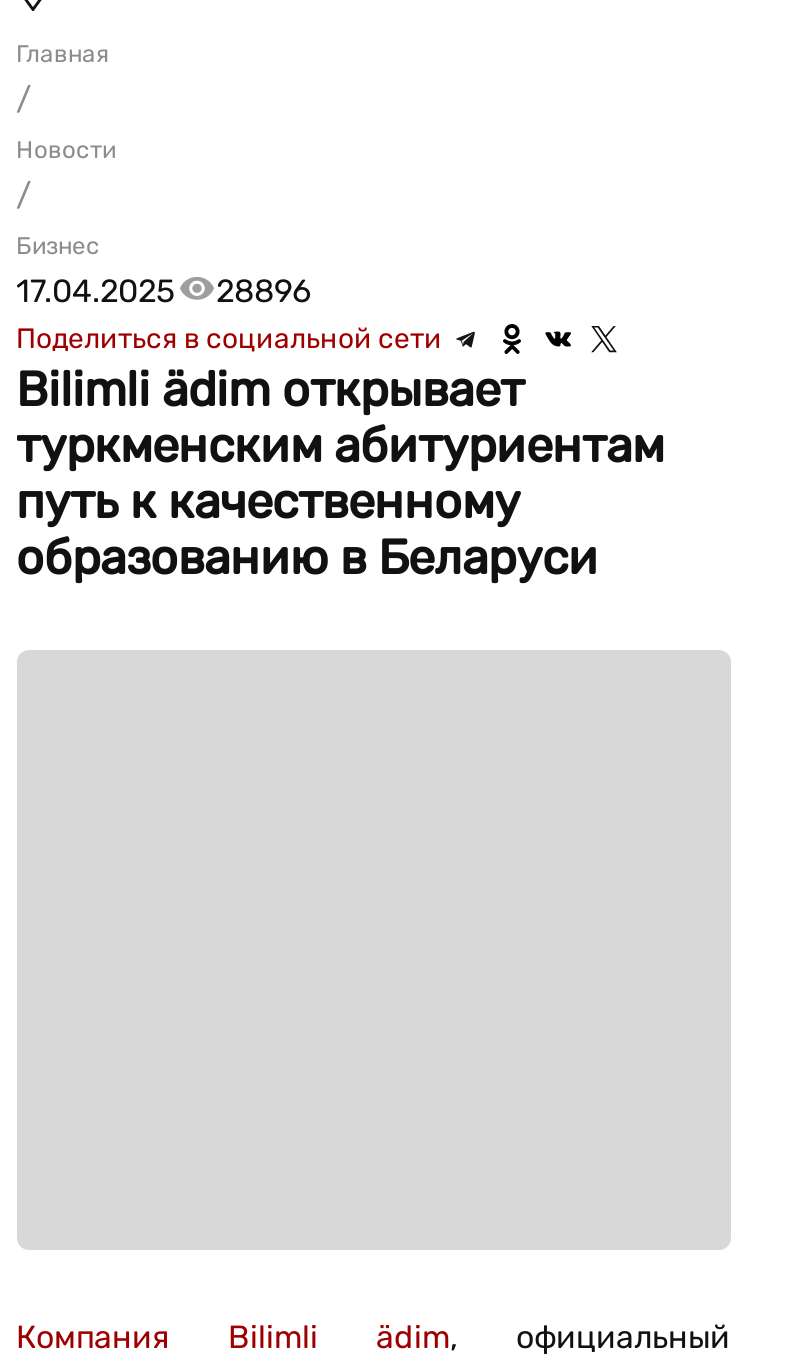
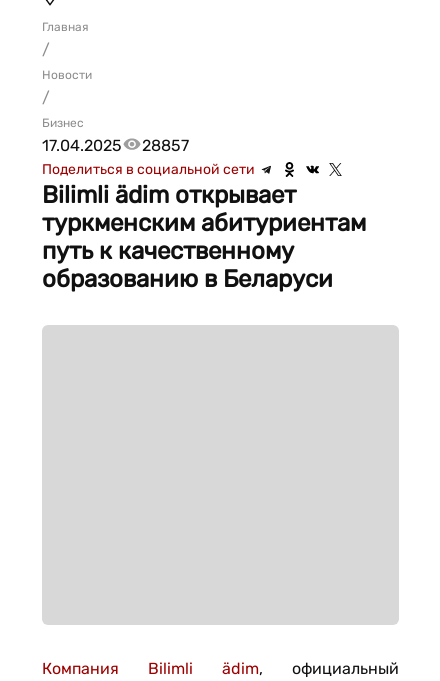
- 17.04.2025 28896
+ 17.04.2025 28857
